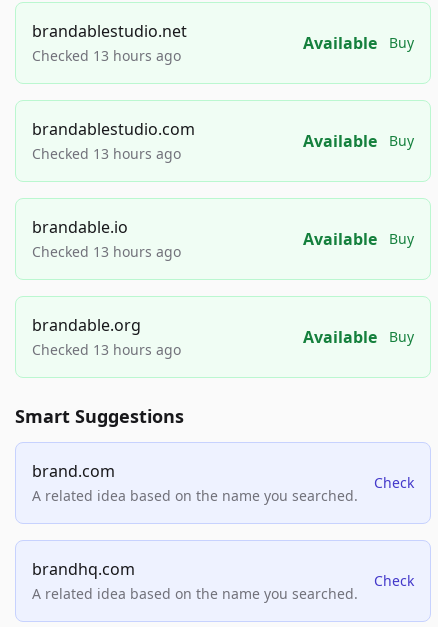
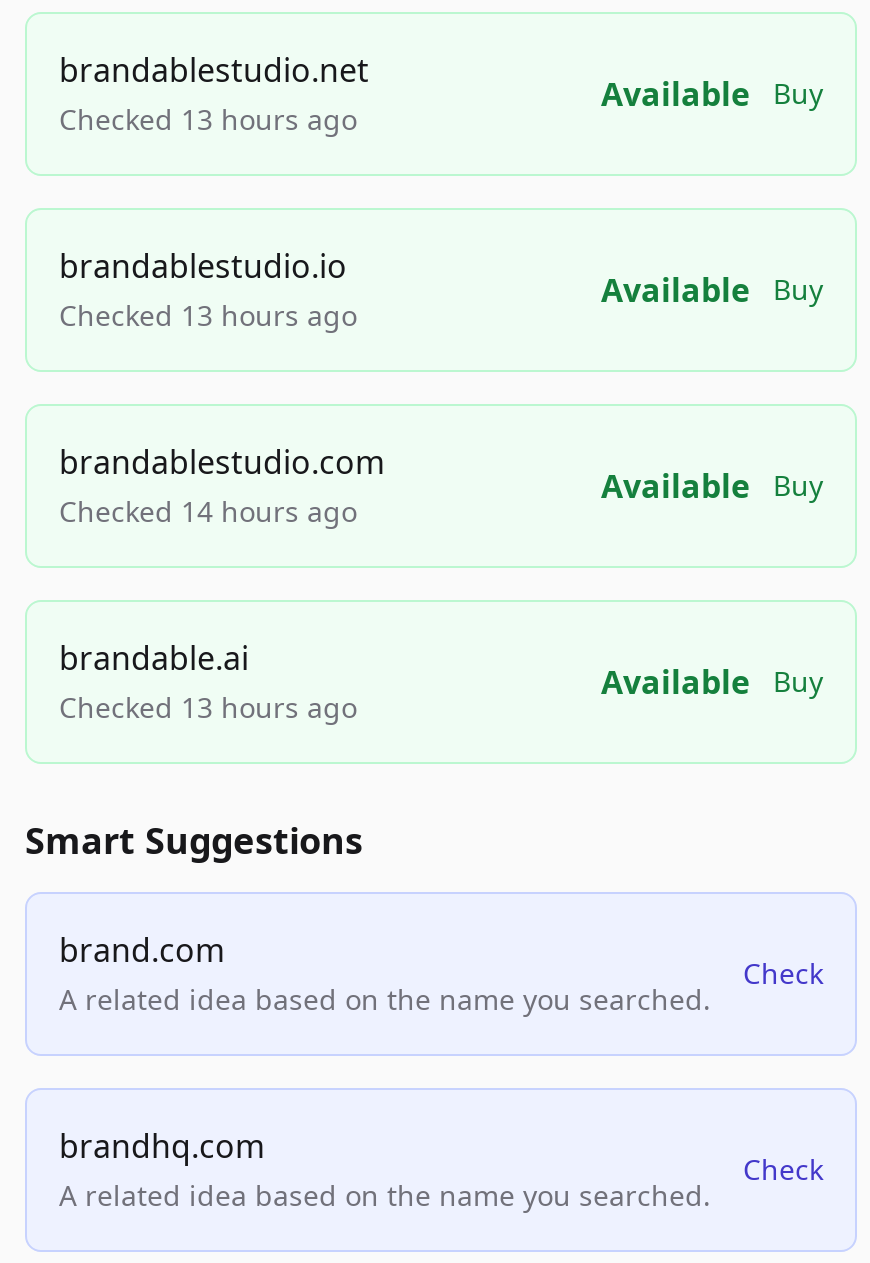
+ brandablestudio.io

moved down: brandablestudio.com

- brandable.io
- Checked 13 hours ago
+ Checked 14 hours ago

- brandable.org
+ brandable.ai
